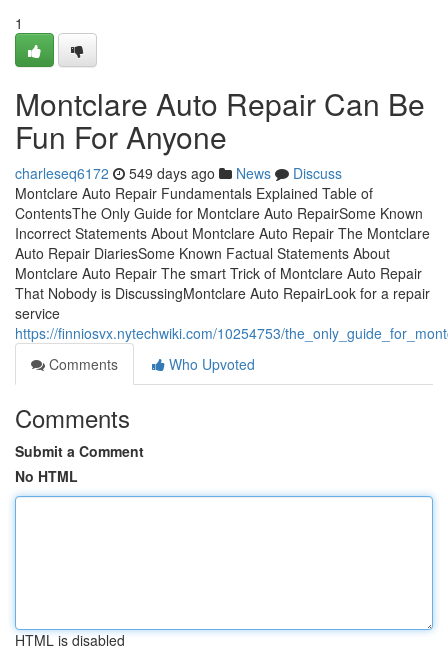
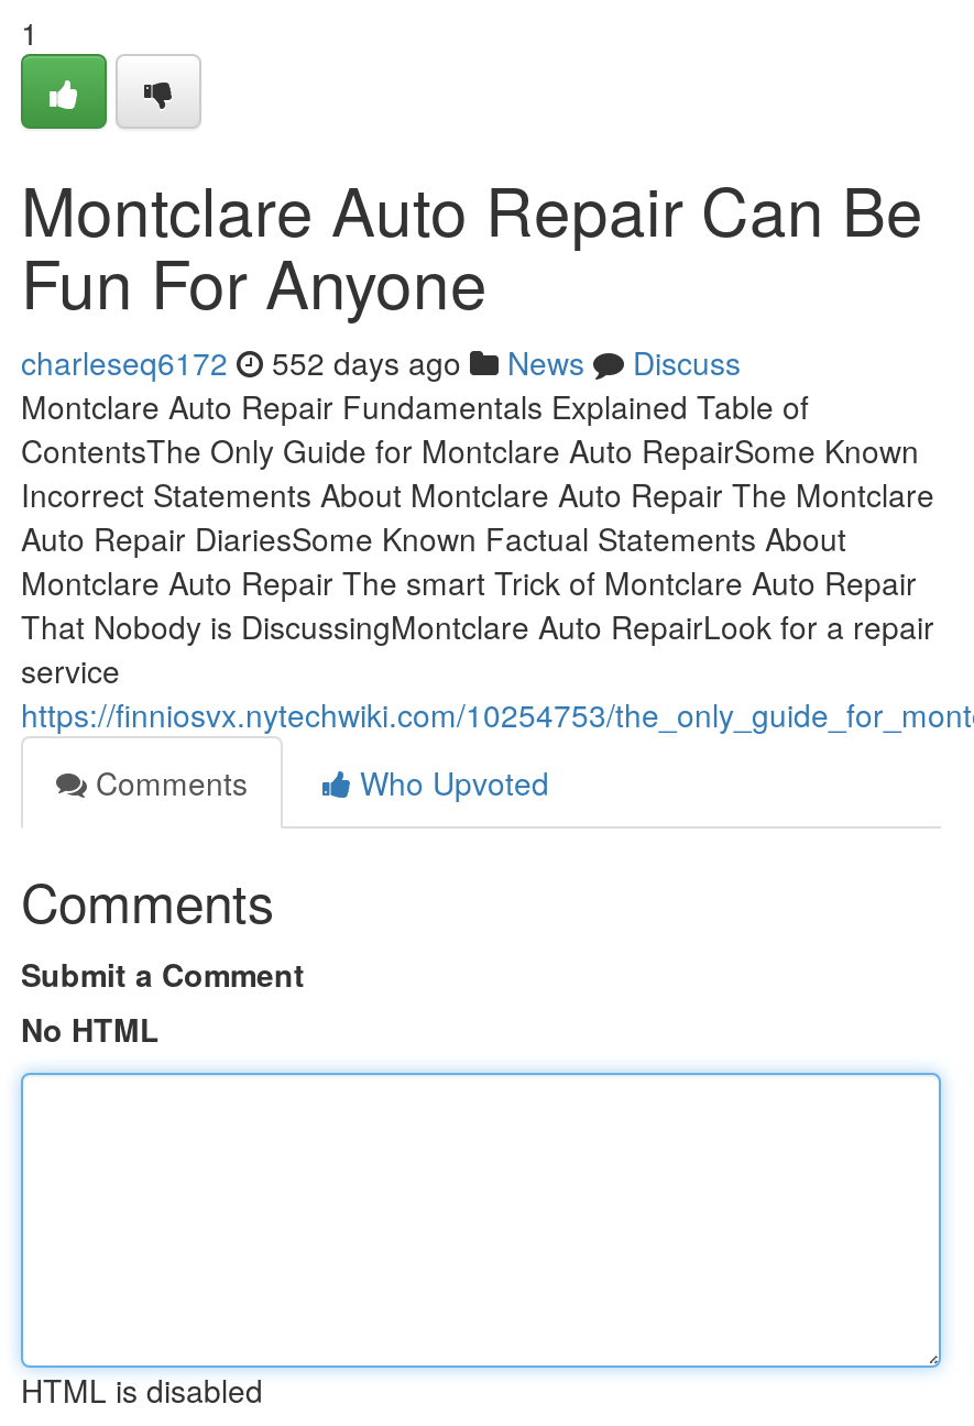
- charleseq6172 549 days ago News Discuss
+ charleseq6172 552 days ago News Discuss
